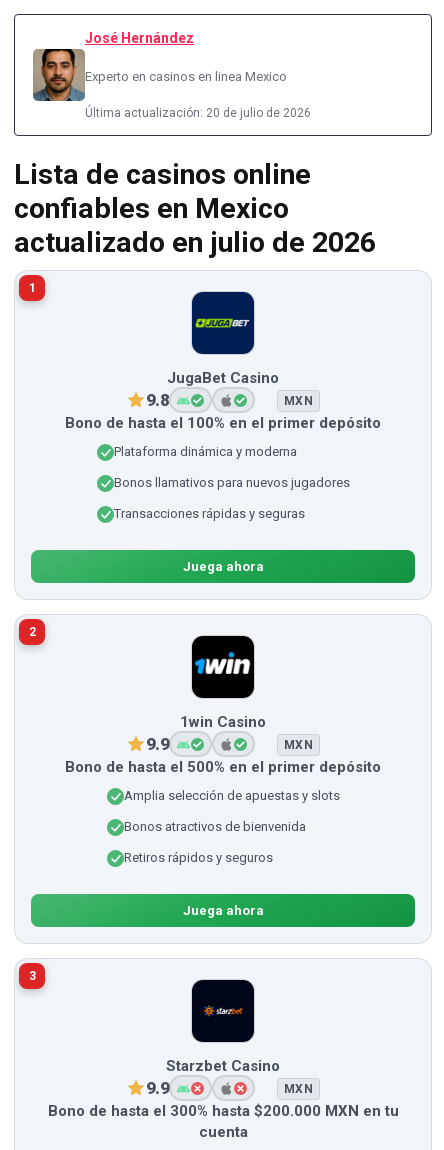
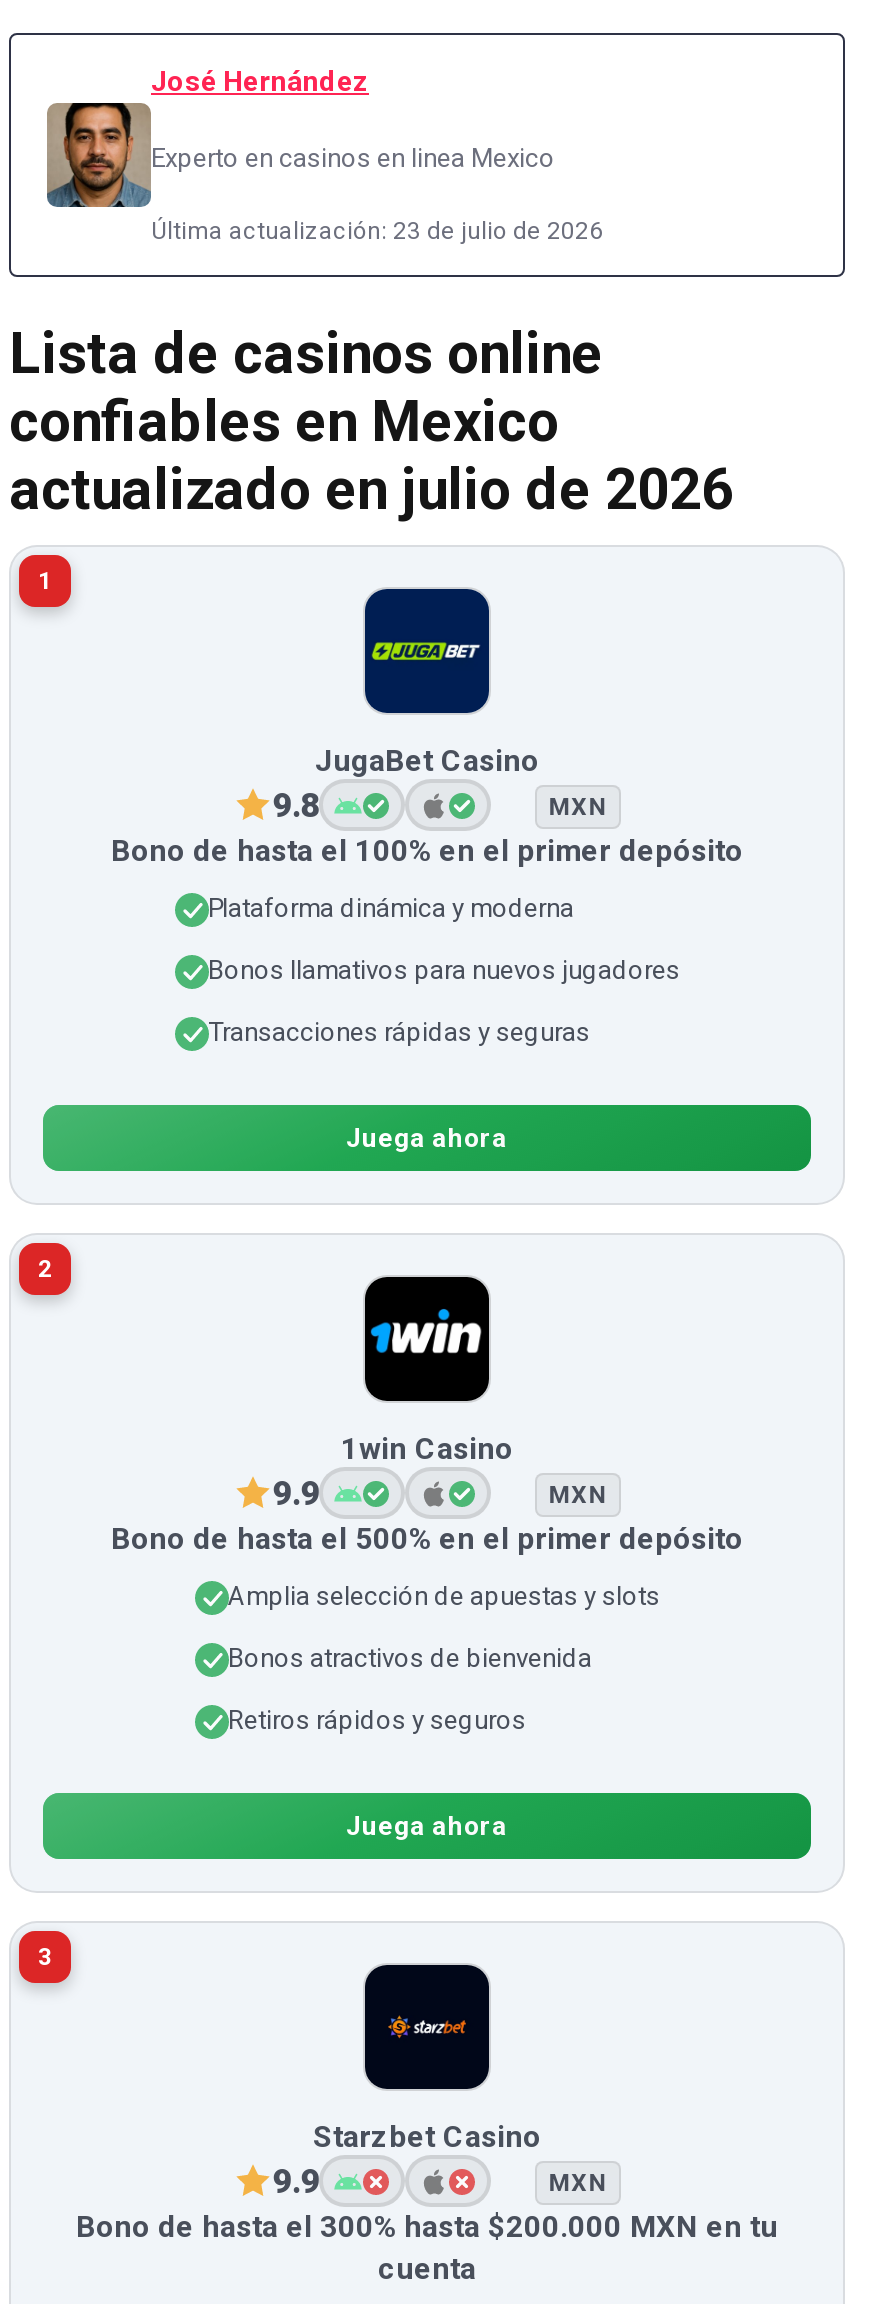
- Última actualización: 20 de julio de 2026
+ Última actualización: 23 de julio de 2026
